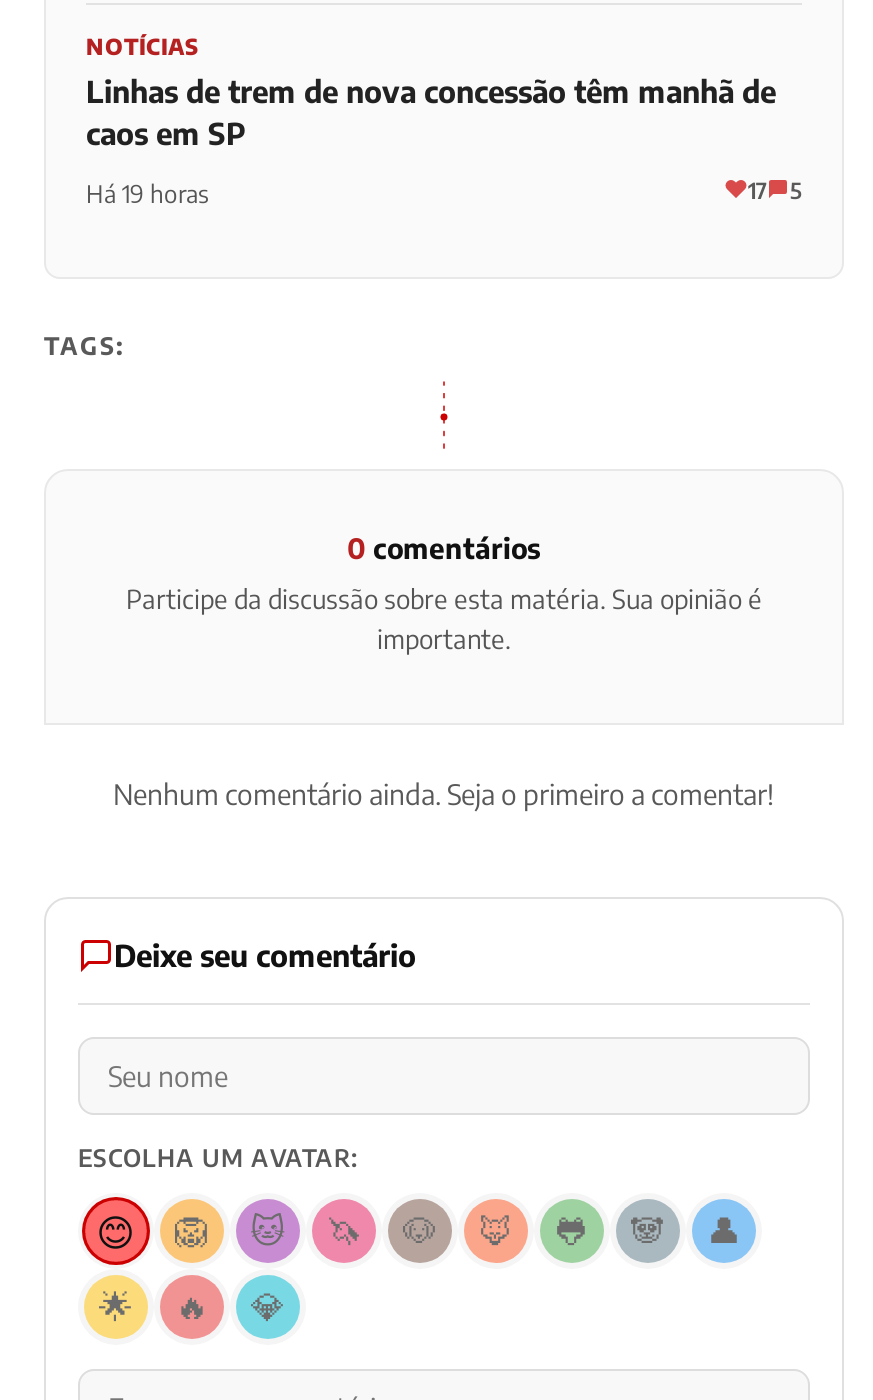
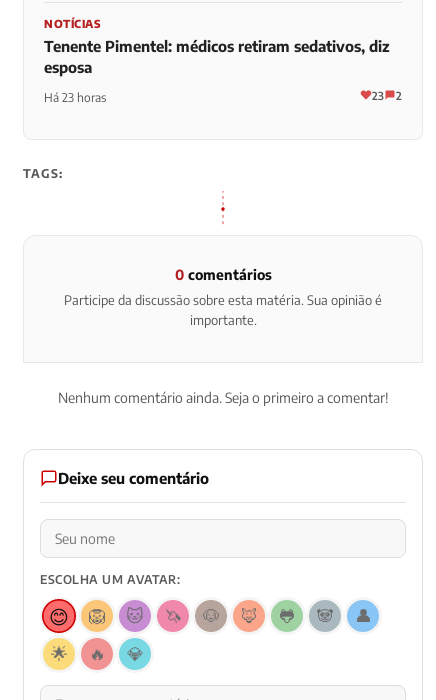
- Linhas de trem de nova concessão têm manhã de
- caos em SP
+ Tenente Pimentel: médicos retiram sedativos, diz
+ esposa

- Há 19 horas
- 17
- 5
+ Há 23 horas
+ 23
+ 2
